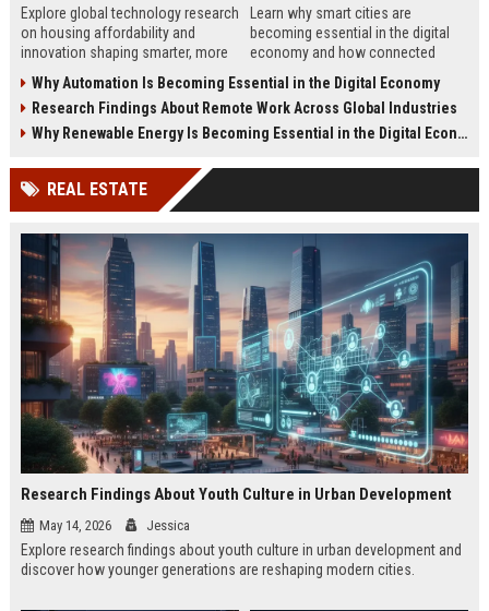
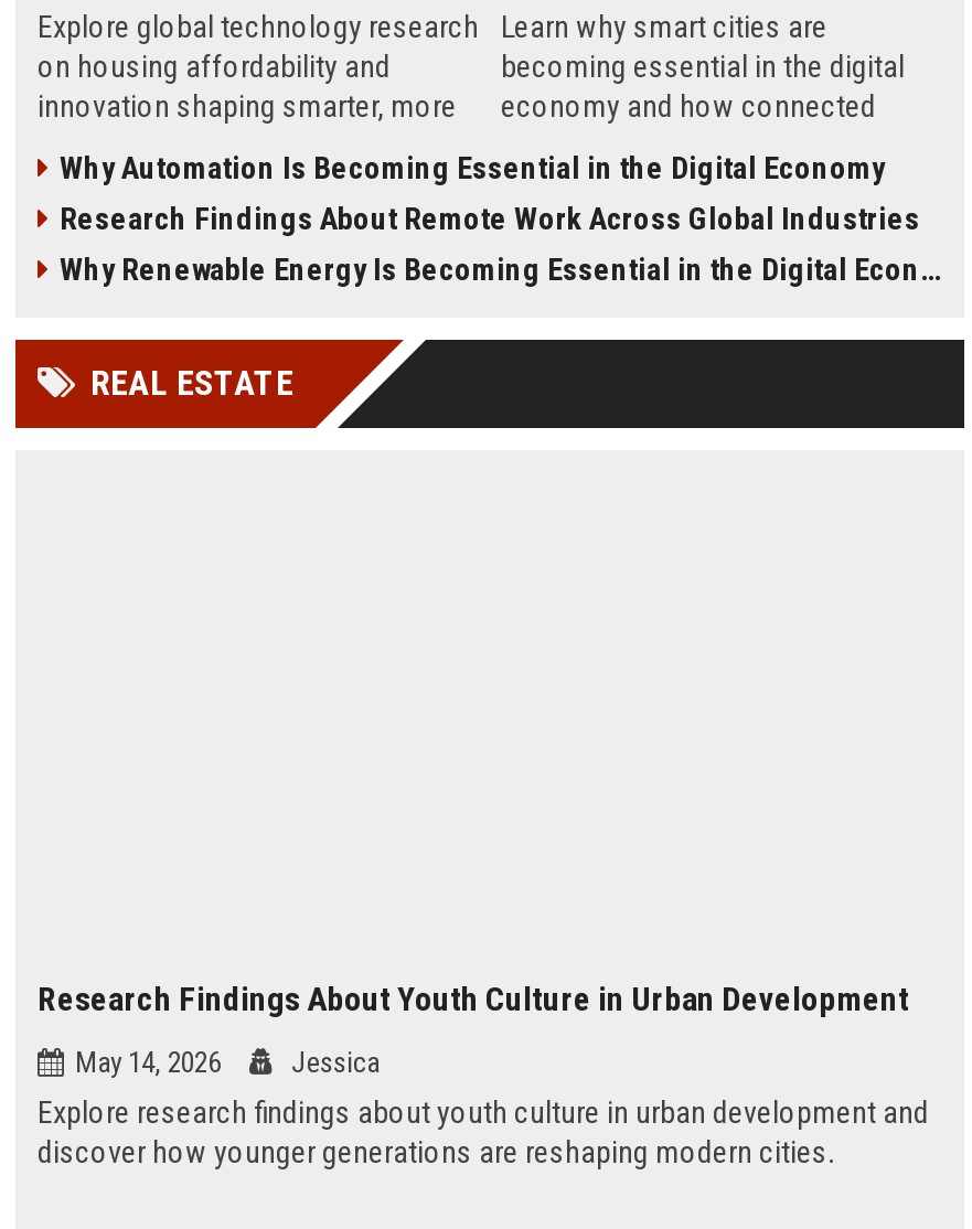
- [image]
